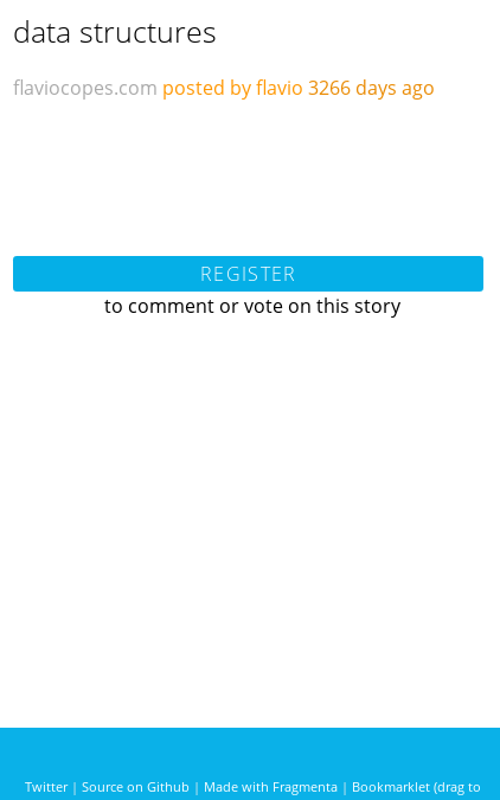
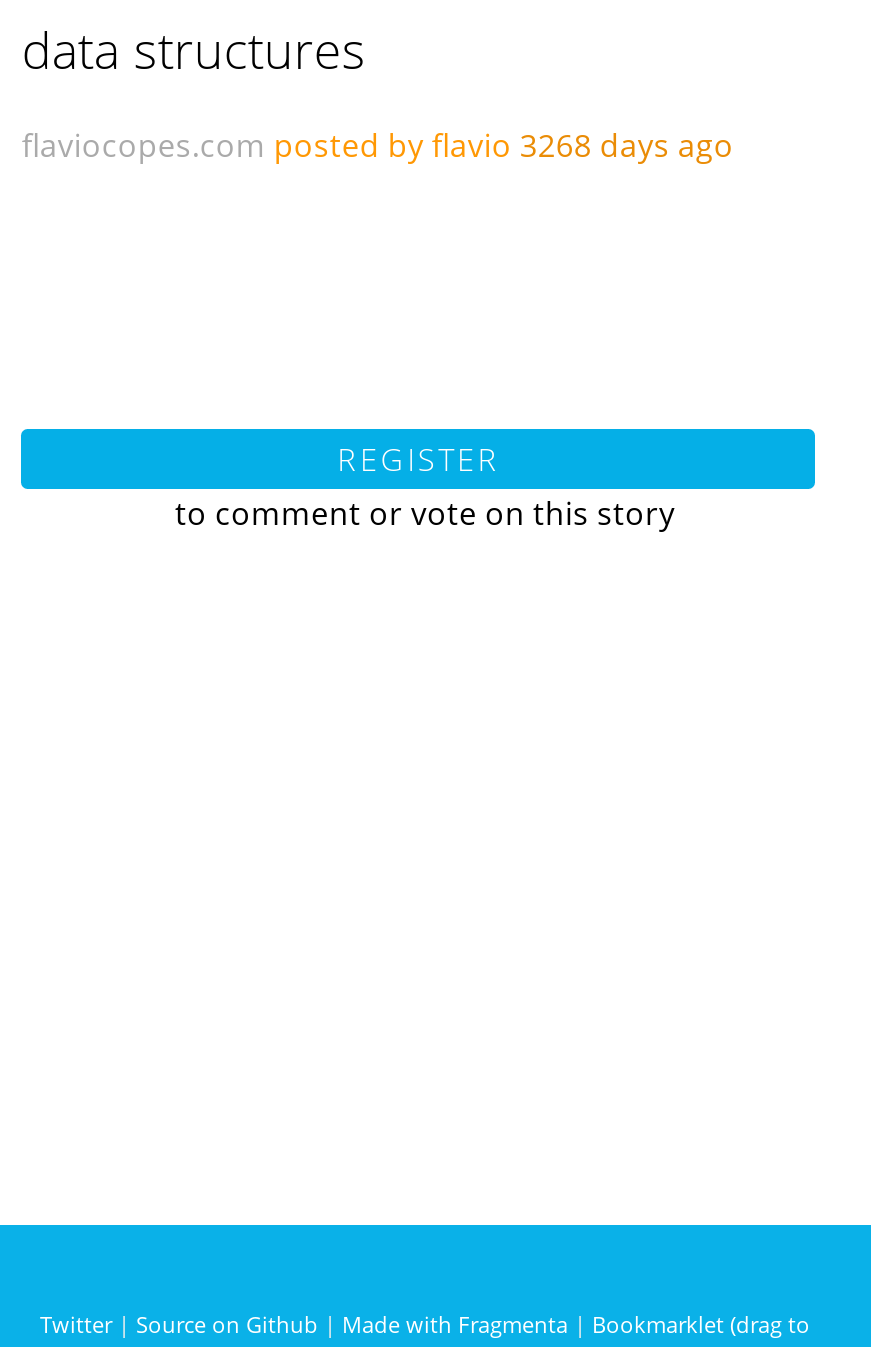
- flaviocopes.com posted by flavio 3266 days ago
+ flaviocopes.com posted by flavio 3268 days ago
